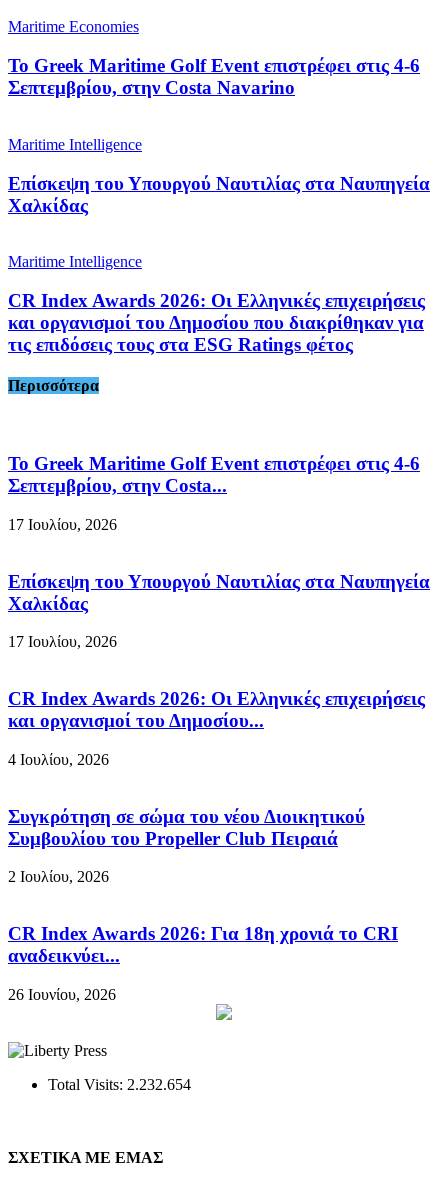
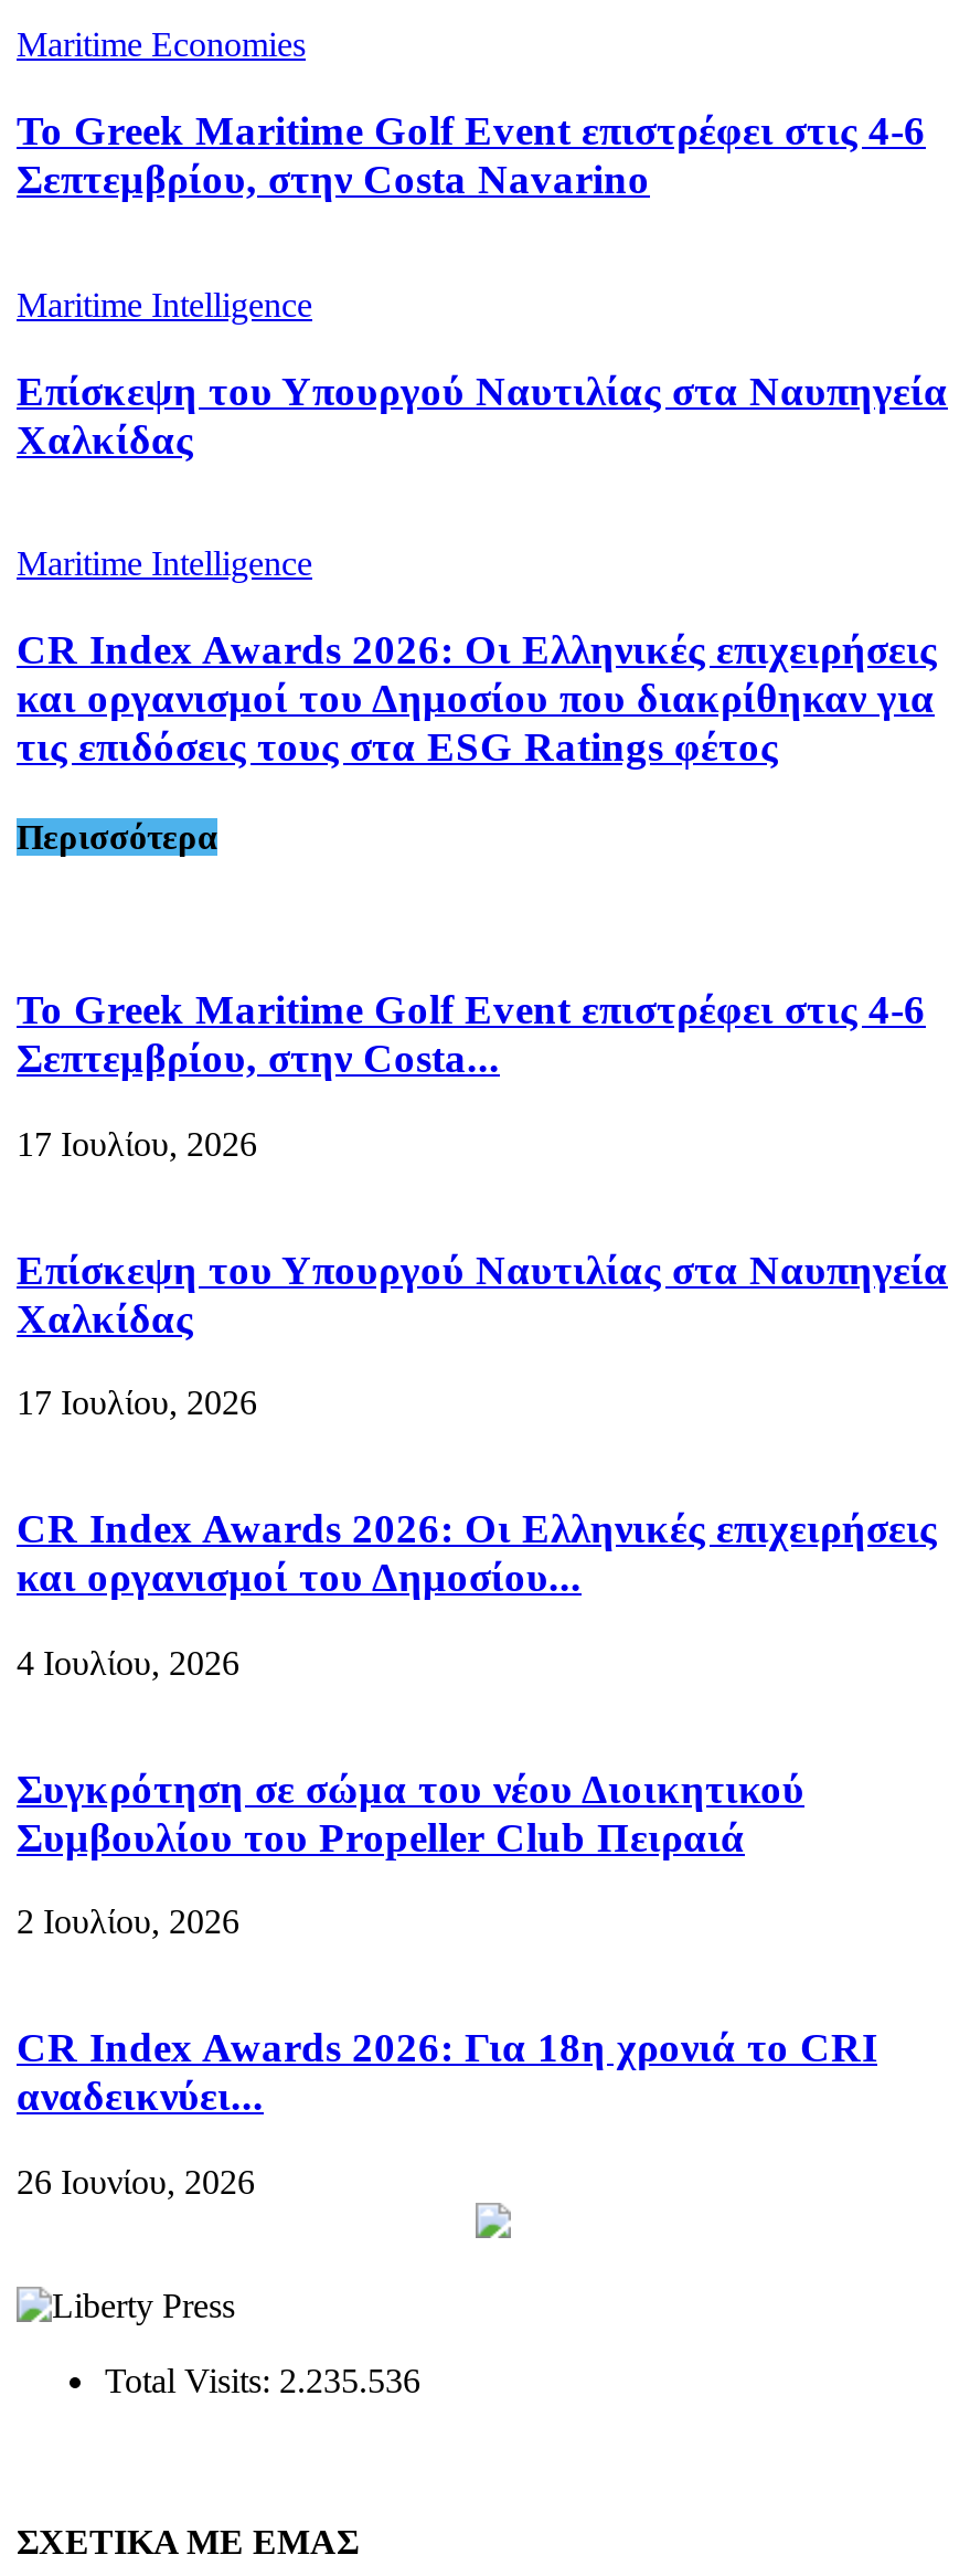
- Total Visits: 2.232.654
+ Total Visits: 2.235.536
